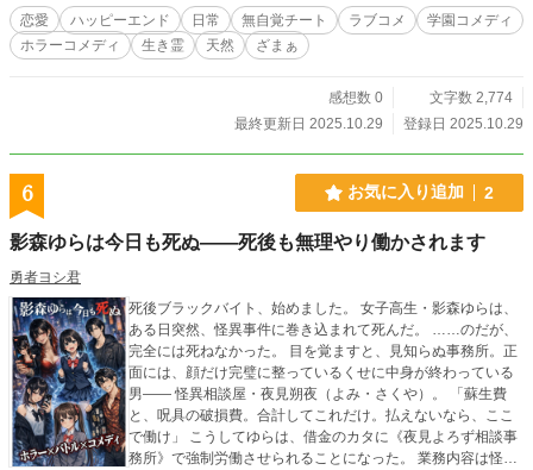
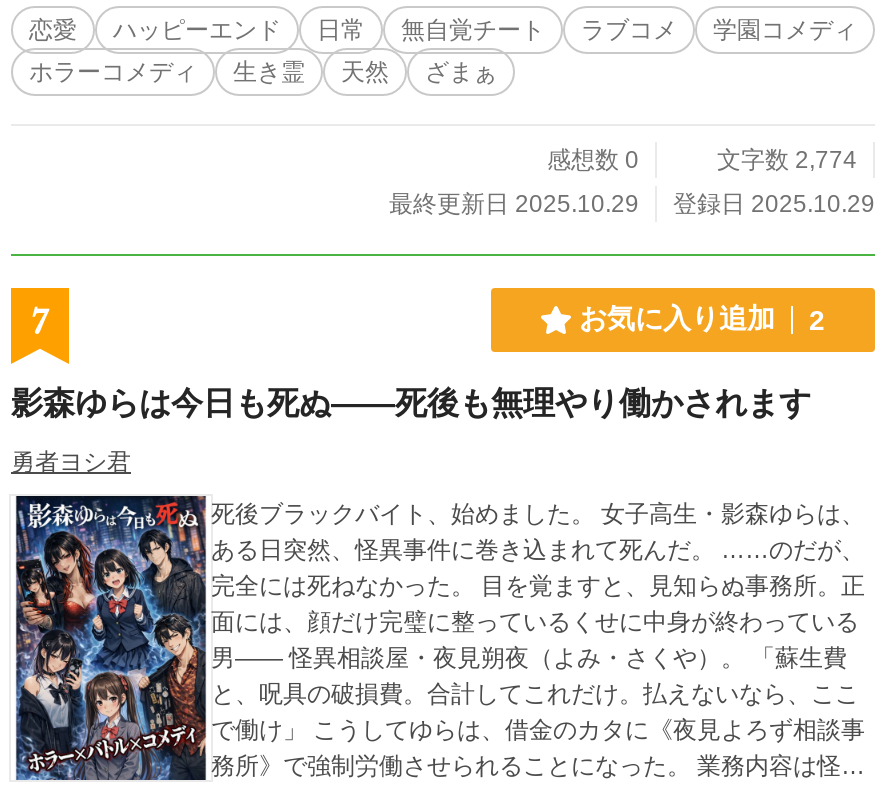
- 6
+ 7
